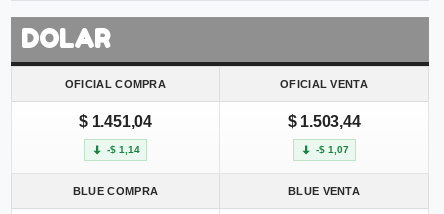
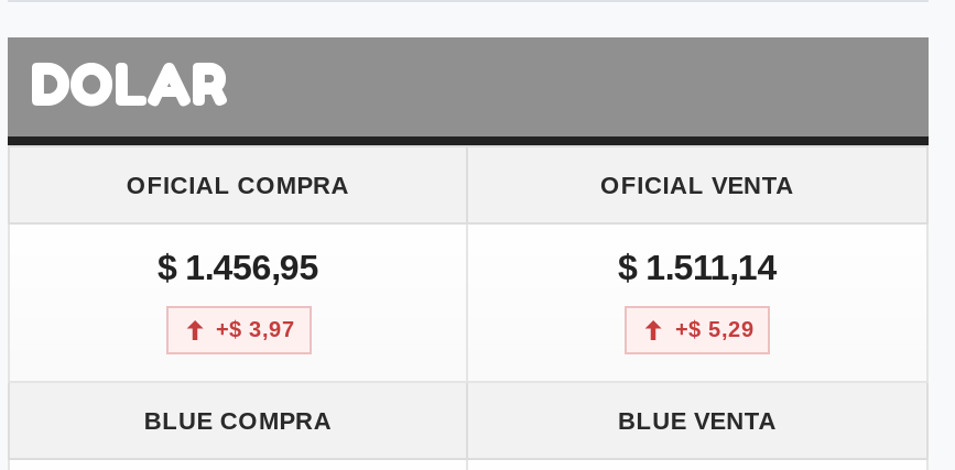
- $ 1.451,04
+ $ 1.456,95

- $ 1.503,44
+ $ 1.511,14

- -$ 1,14
+ +$ 3,97

- -$ 1,07
+ +$ 5,29
